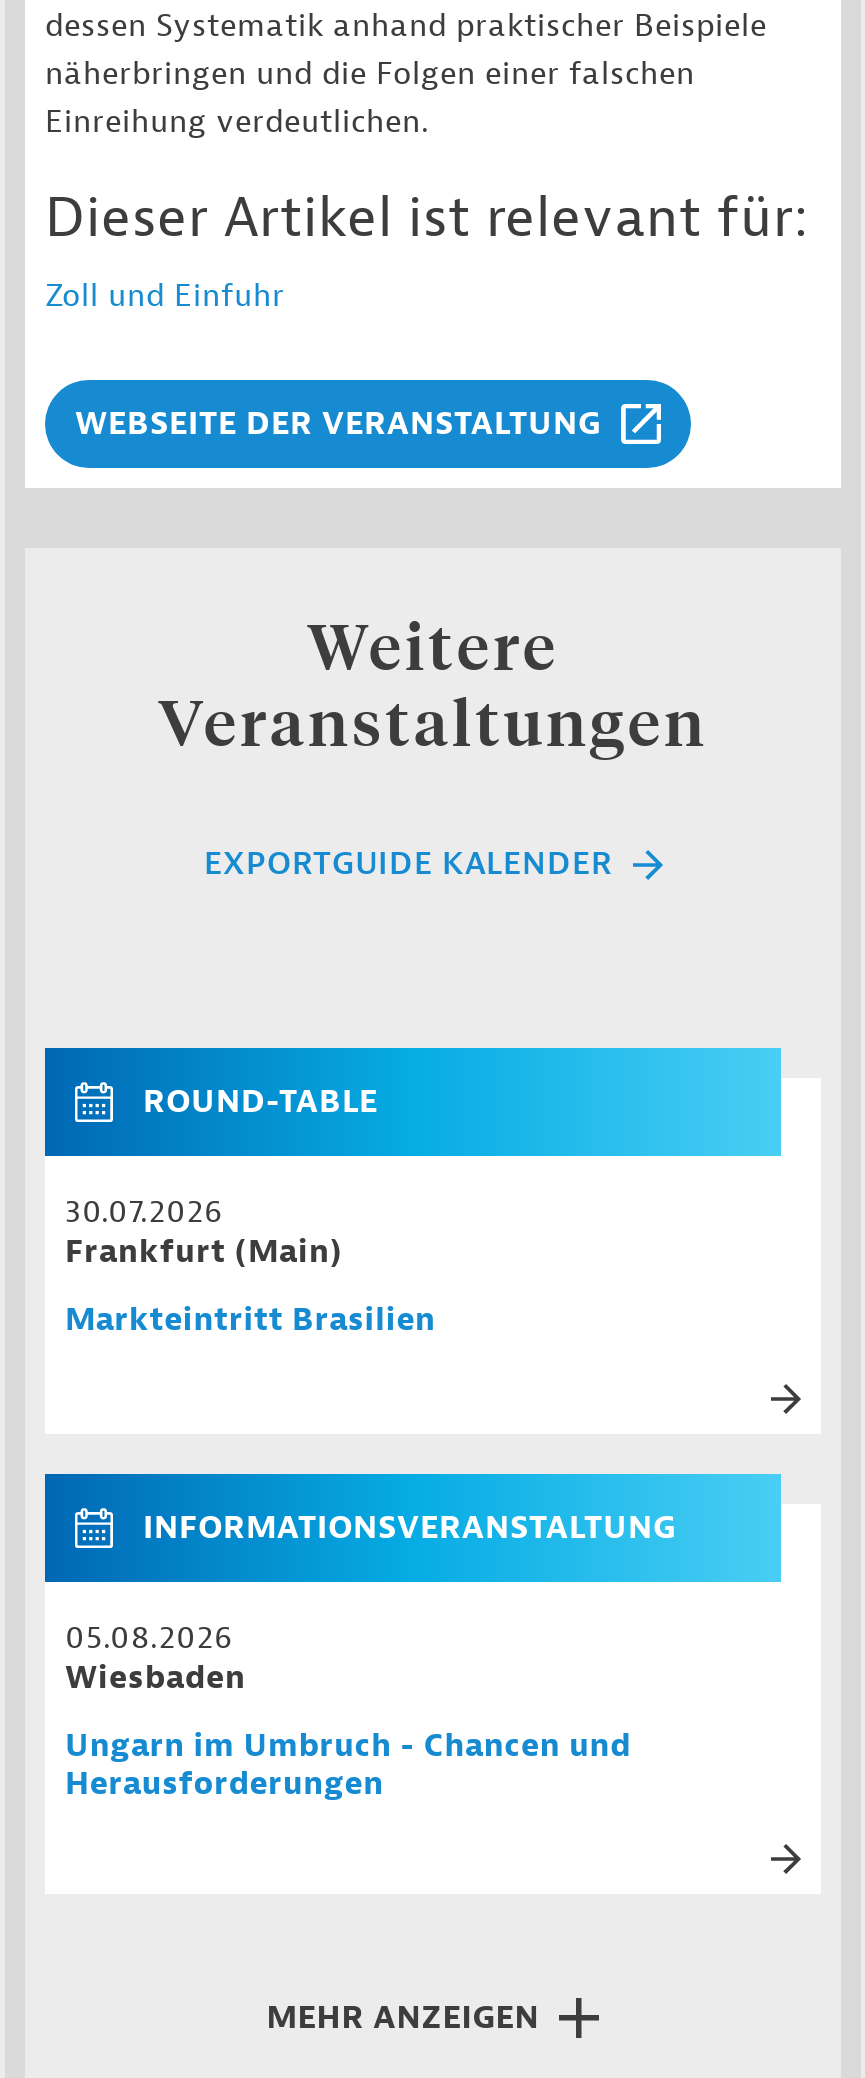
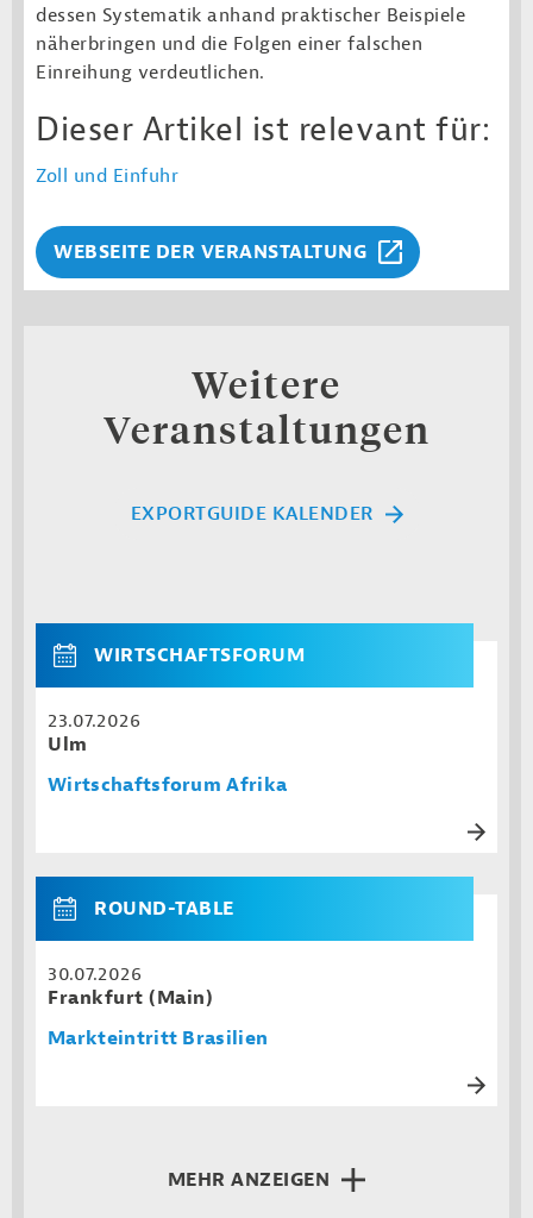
+ WIRTSCHAFTSFORUM
+ 23.07.2026
+ Ulm
+ Wirtschaftsforum Afrika

moved down: ROUND-TABLE | 30.07.2026 | Frankfurt (Main) | Markteintritt Brasilien

- INFORMATIONSVERANSTALTUNG
- 05.08.2026
- Wiesbaden
- Ungarn im Umbruch - Chancen und
- Herausforderungen
